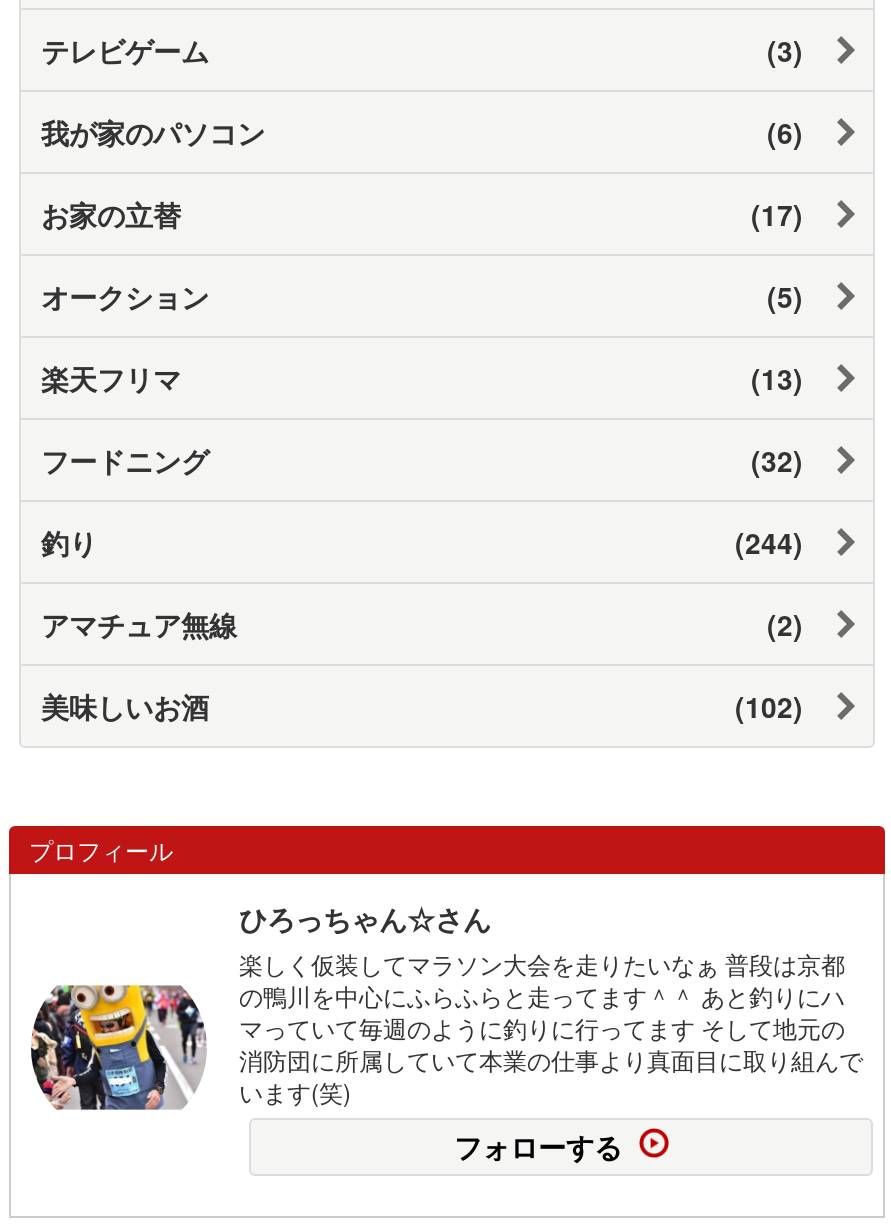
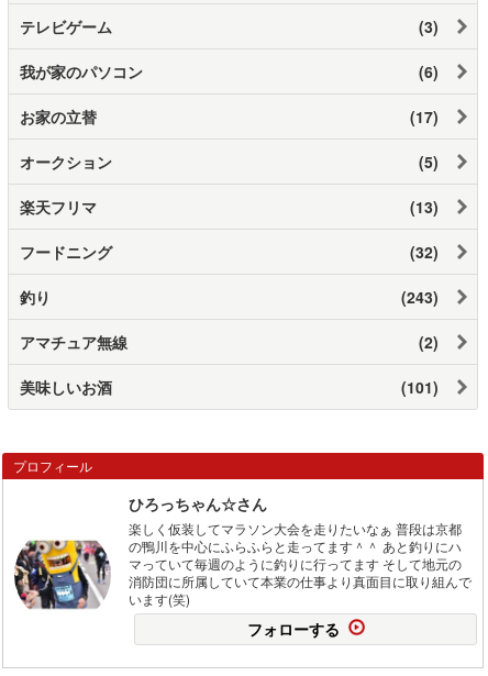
- (244)
+ (243)

- (102)
+ (101)
